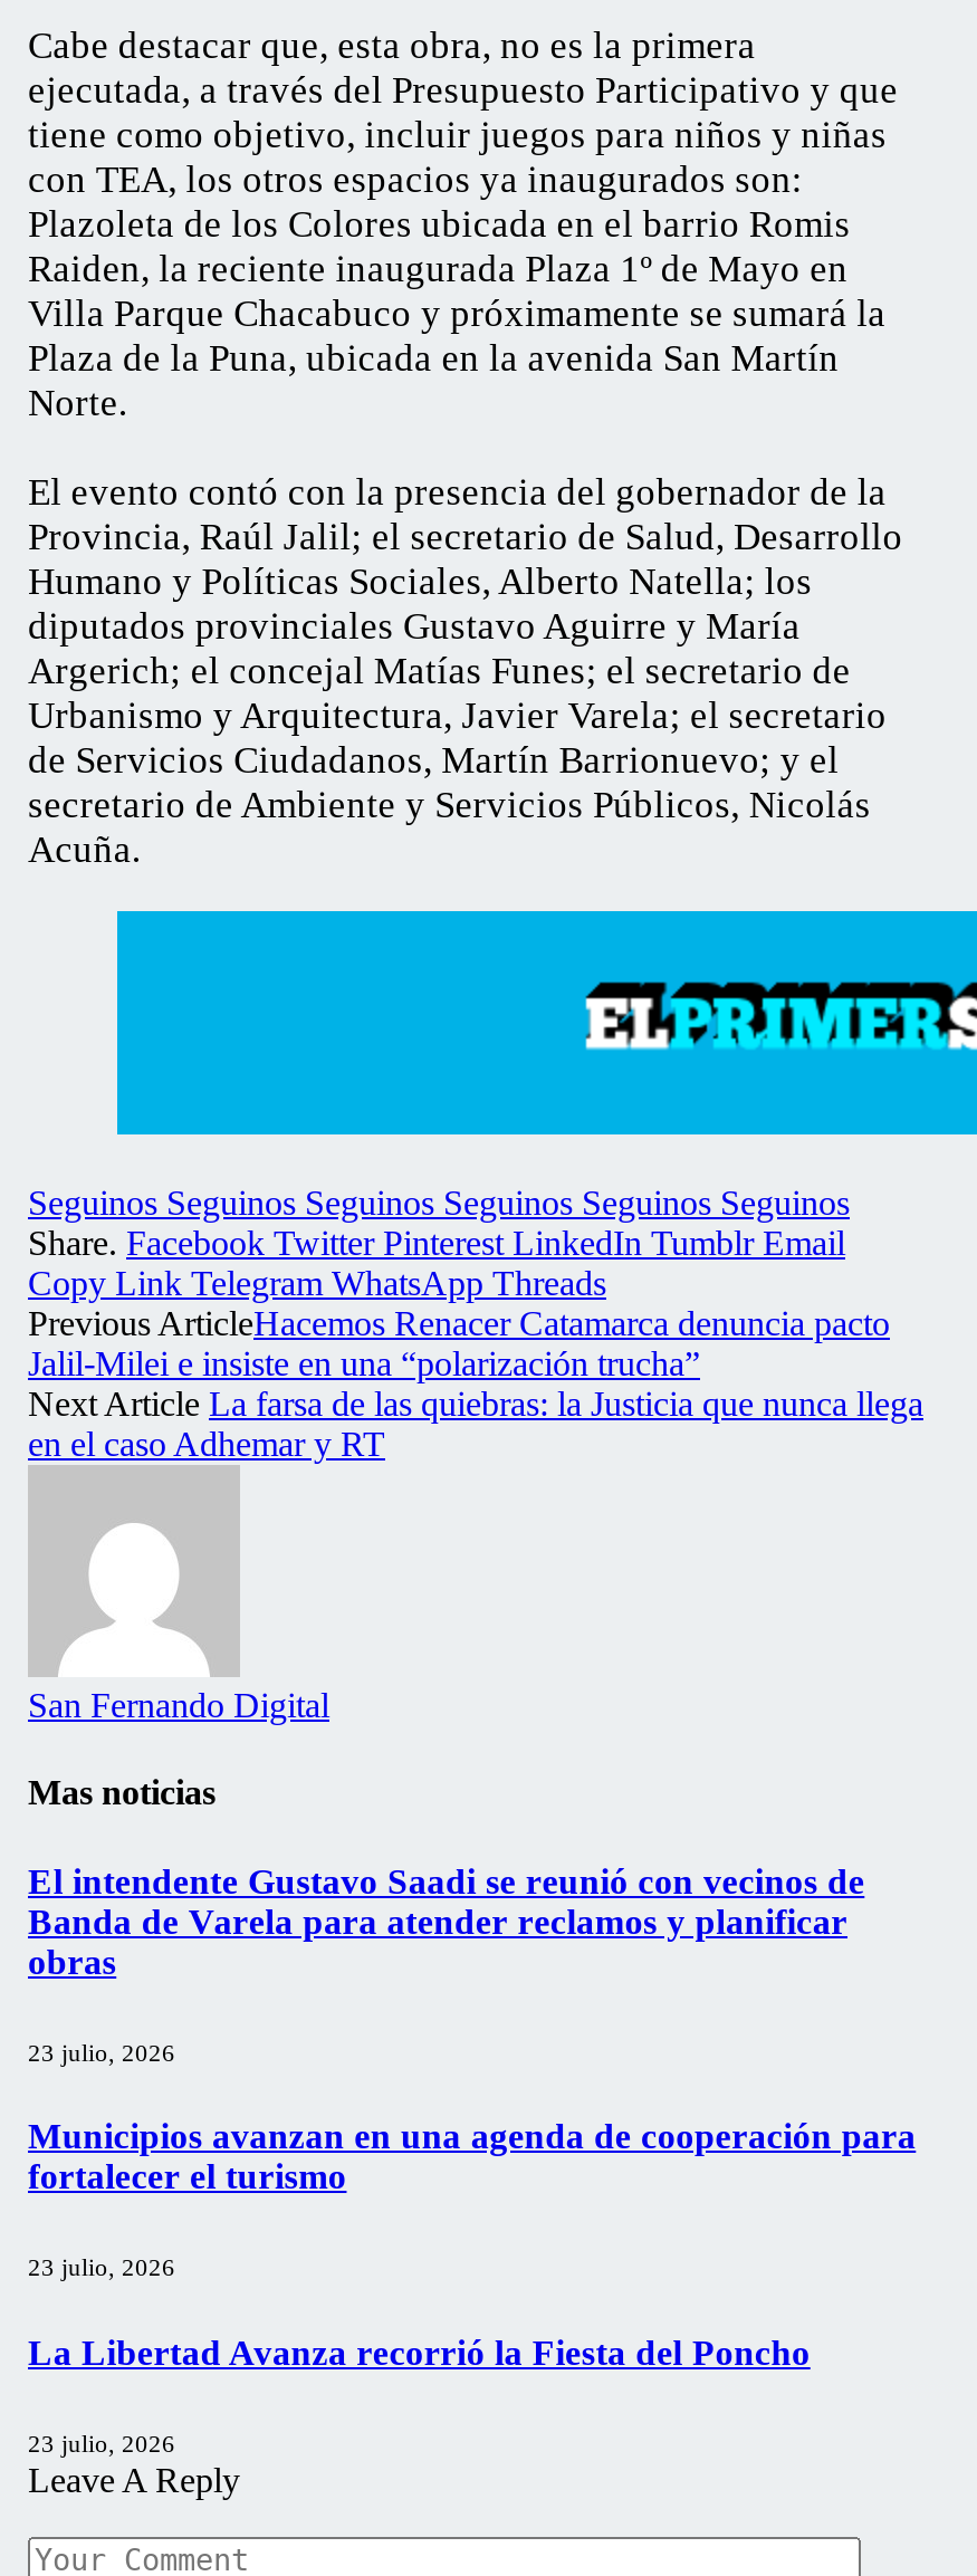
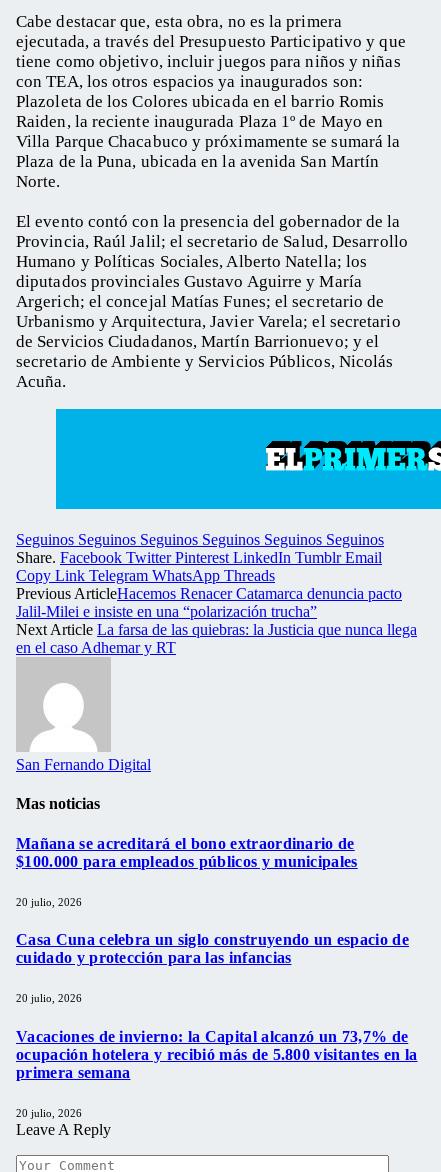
- El intendente Gustavo Saadi se reunió con vecinos de
- Banda de Varela para atender reclamos y planificar
- obras
+ Mañana se acreditará el bono extraordinario de
+ $100.000 para empleados públicos y municipales

- 23 julio, 2026
+ 20 julio, 2026

- Municipios avanzan en una agenda de cooperación para
- fortalecer el turismo
+ Casa Cuna celebra un siglo construyendo un espacio de
+ cuidado y protección para las infancias

- 23 julio, 2026
+ 20 julio, 2026

- La Libertad Avanza recorrió la Fiesta del Poncho
+ Vacaciones de invierno: la Capital alcanzó un 73,7% de
+ ocupación hotelera y recibió más de 5.800 visitantes en la
+ primera semana

- 23 julio, 2026
+ 20 julio, 2026
